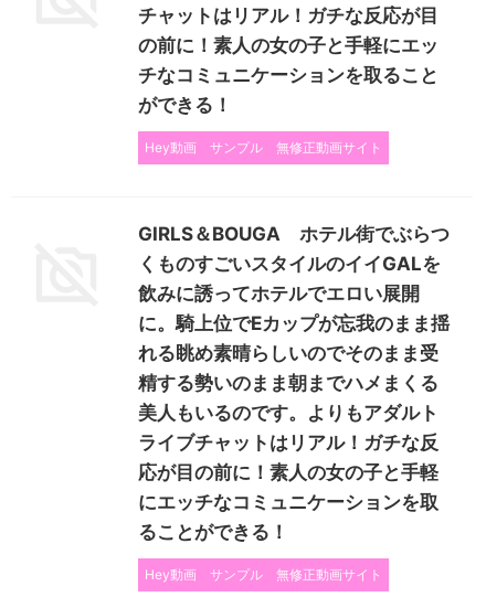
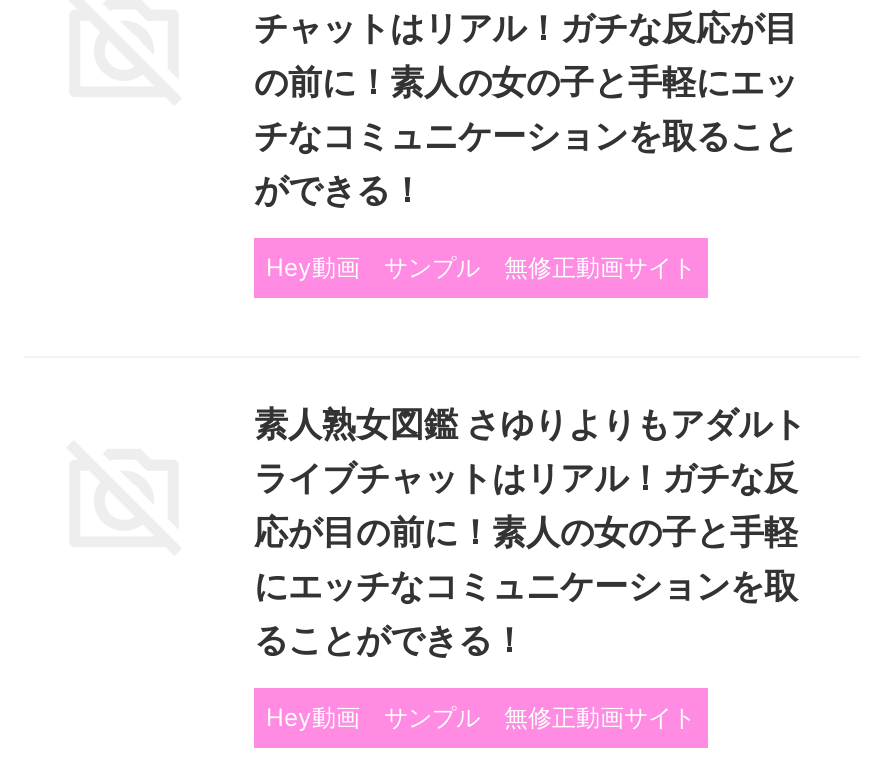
- GIRLS＆BOUGA ホテル街でぶらつ
- くものすごいスタイルのイイGALを
- 飲みに誘ってホテルでエロい展開
- に。騎上位でEカップが忘我のまま揺
- れる眺め素晴らしいのでそのまま受
- 精する勢いのまま朝までハメまくる
- 美人もいるのです。よりもアダルト
+ 素人熟女図鑑 さゆりよりもアダルト
